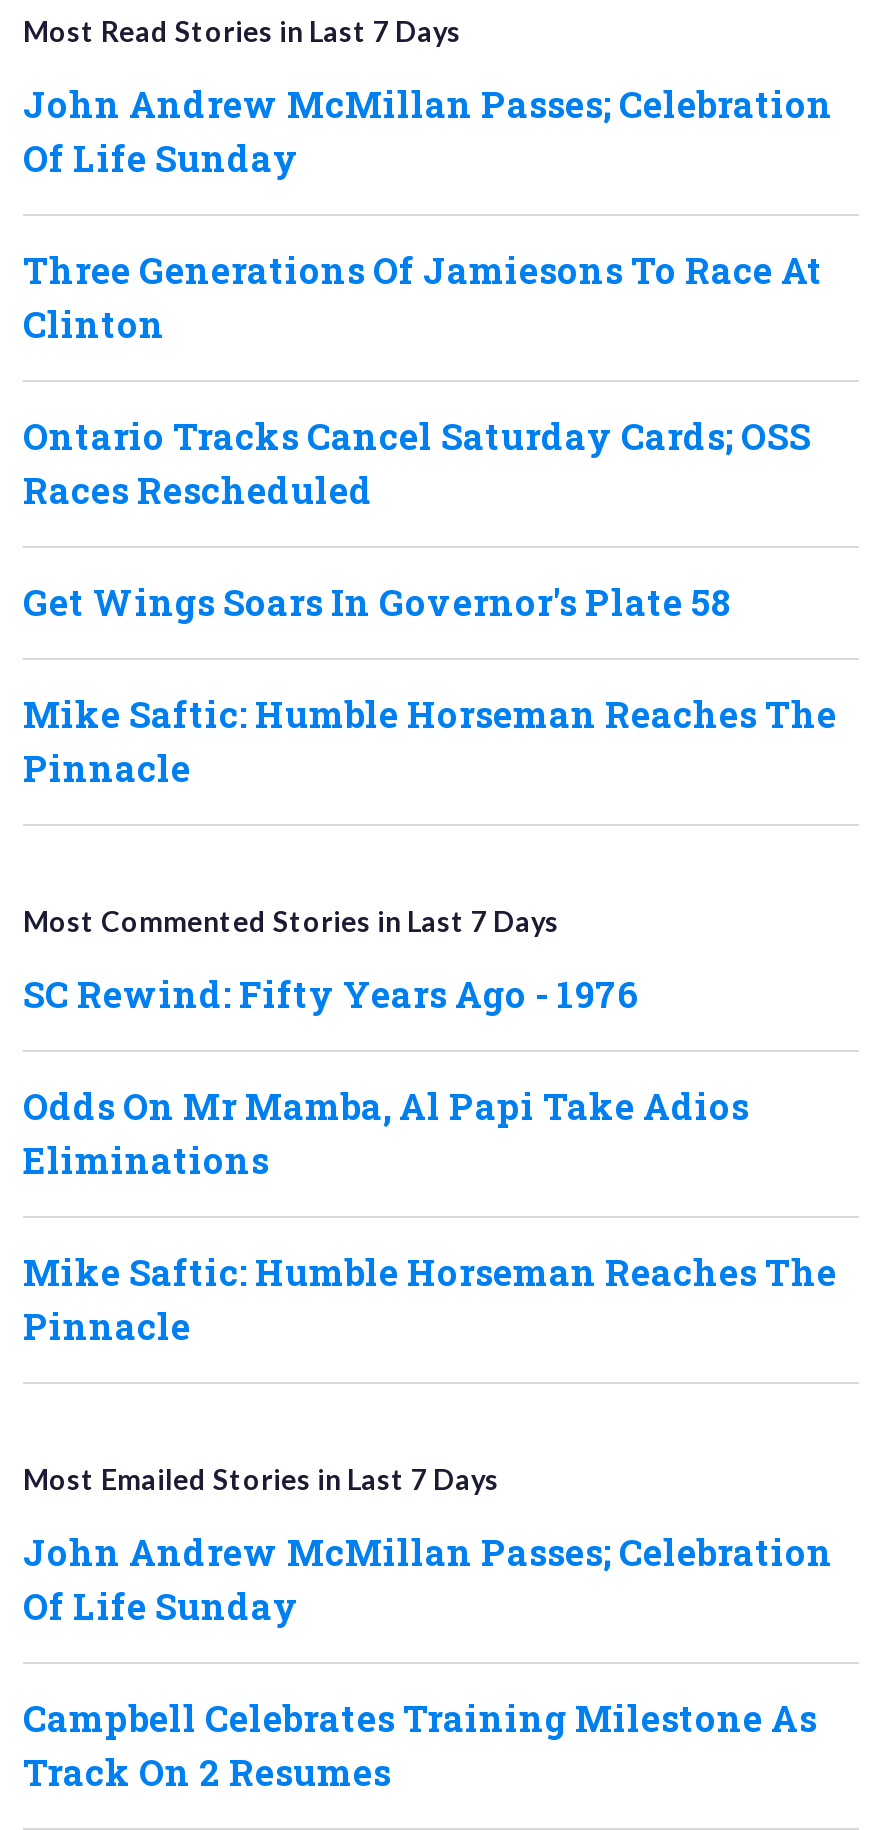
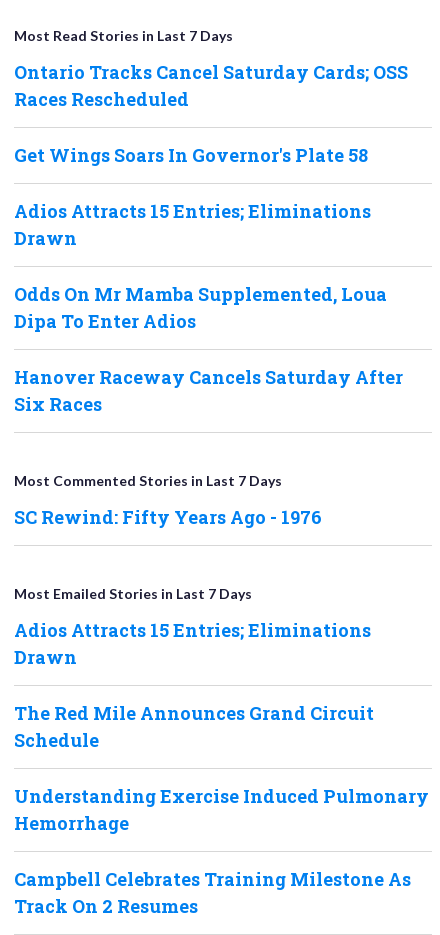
- John Andrew McMillan Passes; Celebration
- Of Life Sunday
- Three Generations Of Jamiesons To Race At
- Clinton

moved up: Ontario Tracks Cancel Saturday Cards; OSS | Races Rescheduled | Get Wings Soars In Governor's Plate 58

- Mike Saftic: Humble Horseman Reaches The
- Pinnacle
+ Adios Attracts 15 Entries; Eliminations
+ Drawn
+ Odds On Mr Mamba Supplemented, Loua
+ Dipa To Enter Adios
+ Hanover Raceway Cancels Saturday After
+ Six Races

- Odds On Mr Mamba, Al Papi Take Adios
- Eliminations
- Mike Saftic: Humble Horseman Reaches The
- Pinnacle

moved up: Most Emailed Stories in Last 7 Days

- John Andrew McMillan Passes; Celebration
- Of Life Sunday
+ Adios Attracts 15 Entries; Eliminations
+ Drawn
+ The Red Mile Announces Grand Circuit
+ Schedule
+ Understanding Exercise Induced Pulmonary
+ Hemorrhage
